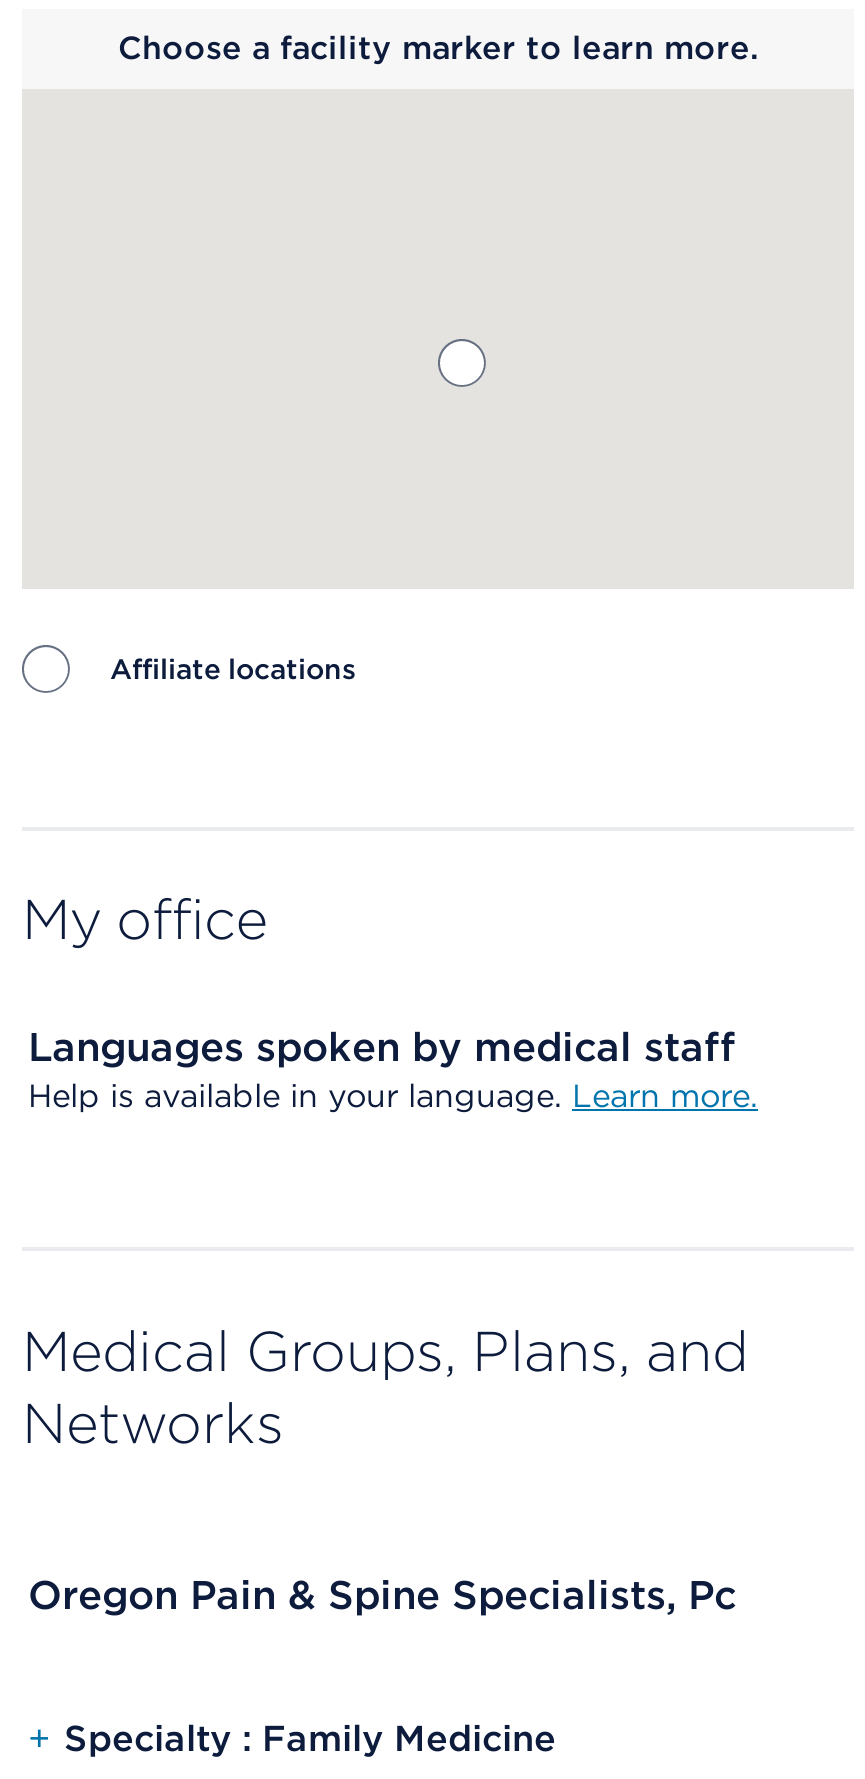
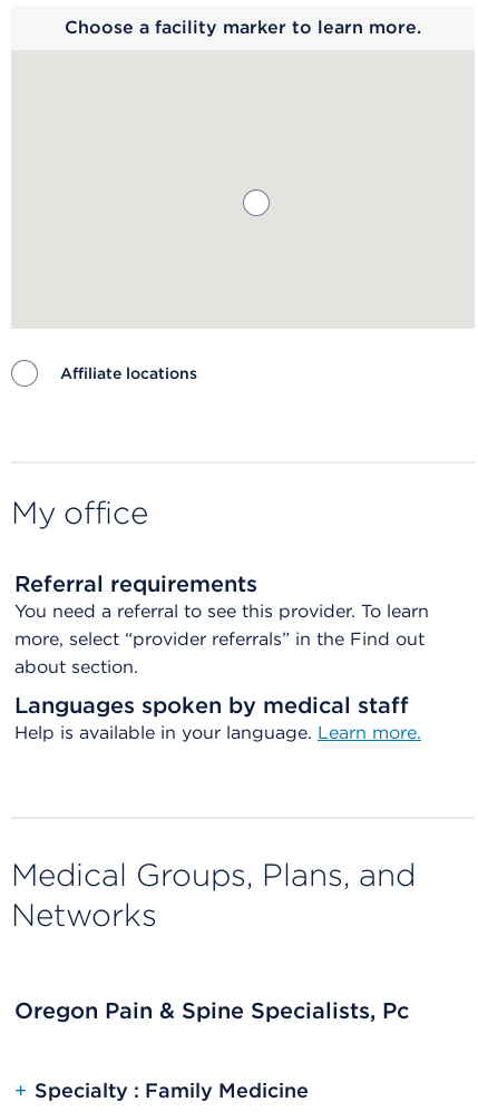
+ Referral requirements
+ You need a referral to see this provider. To learn
+ more, select “provider referrals” in the Find out
+ about section.
